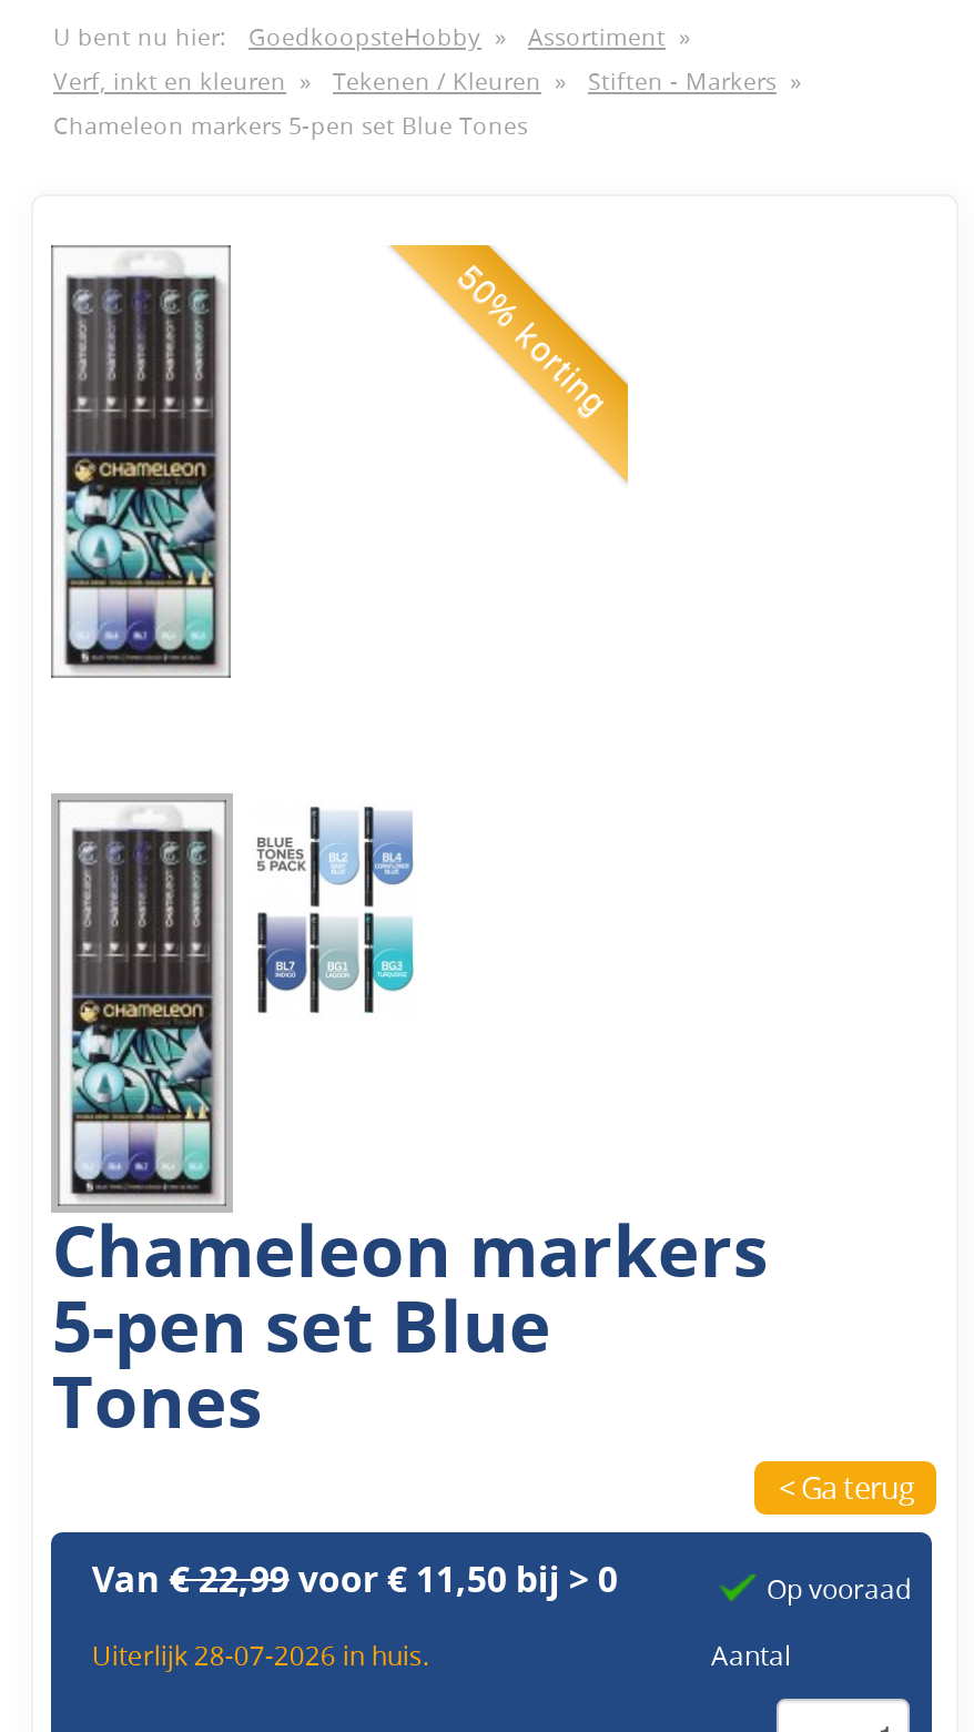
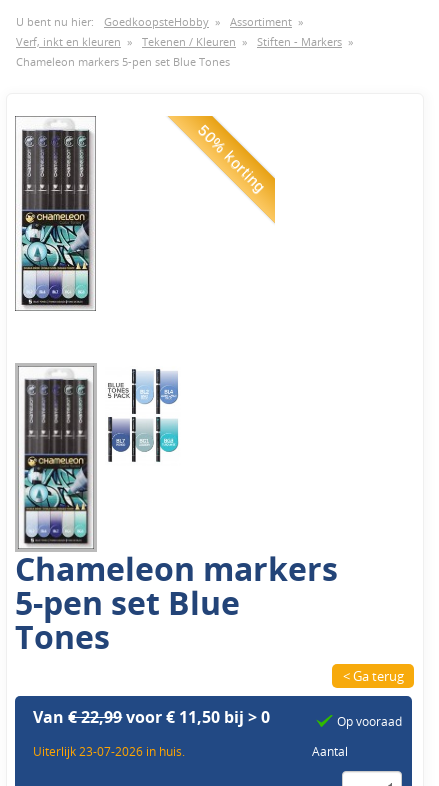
- Uiterlijk 28-07-2026 in huis.
+ Uiterlijk 23-07-2026 in huis.
